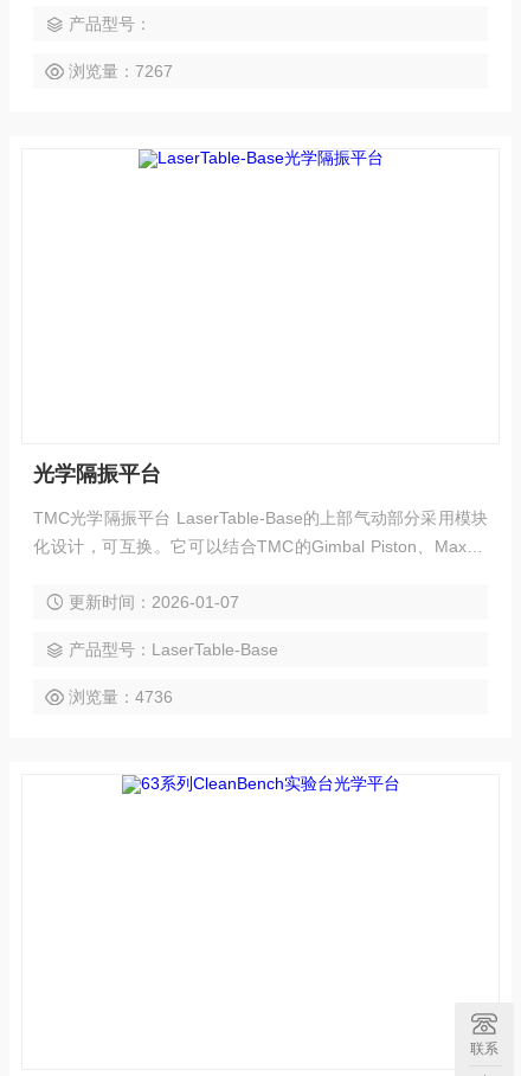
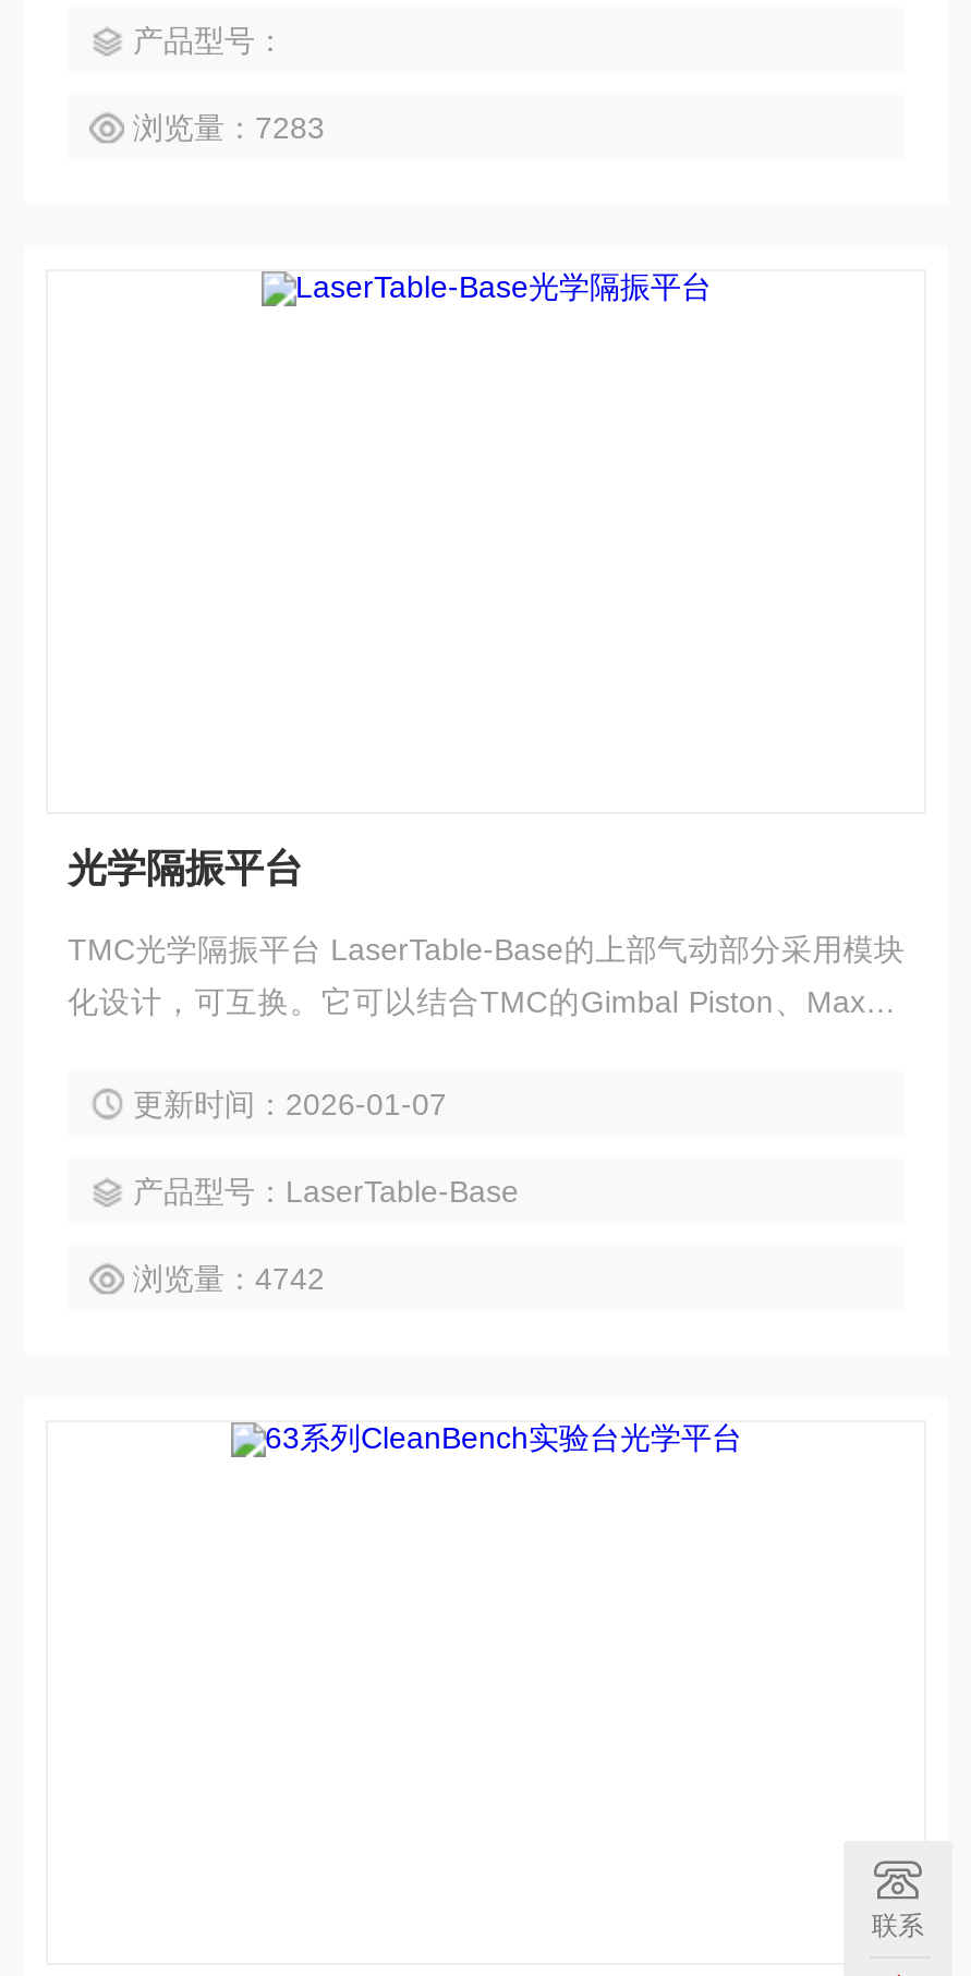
- 浏览量：7267
+ 浏览量：7283

- 浏览量：4736
+ 浏览量：4742
